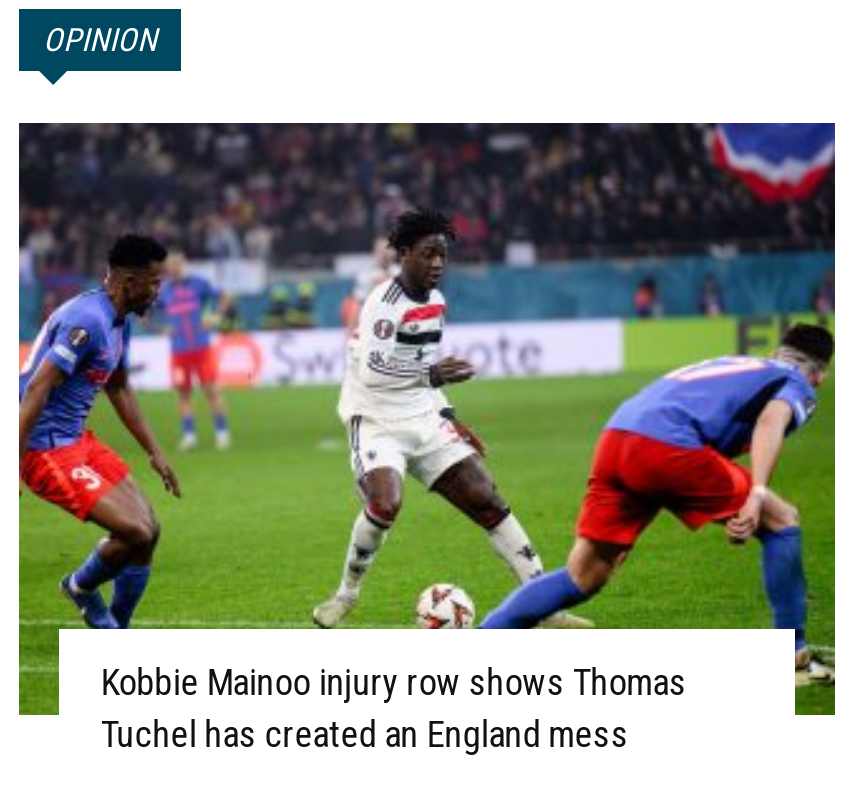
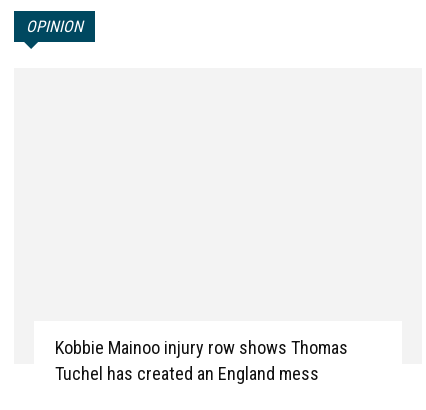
- [image]
